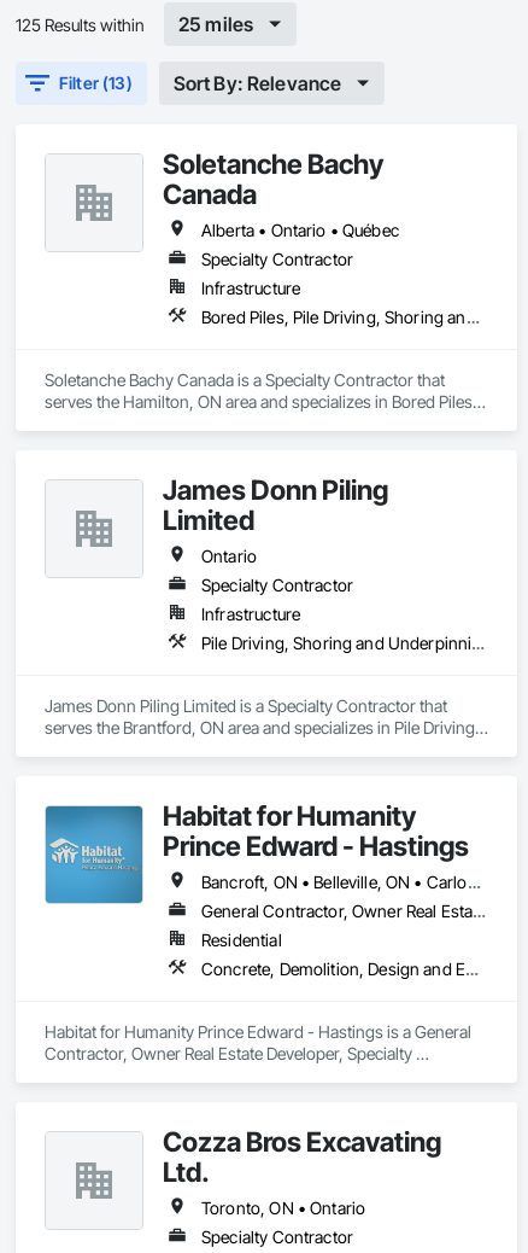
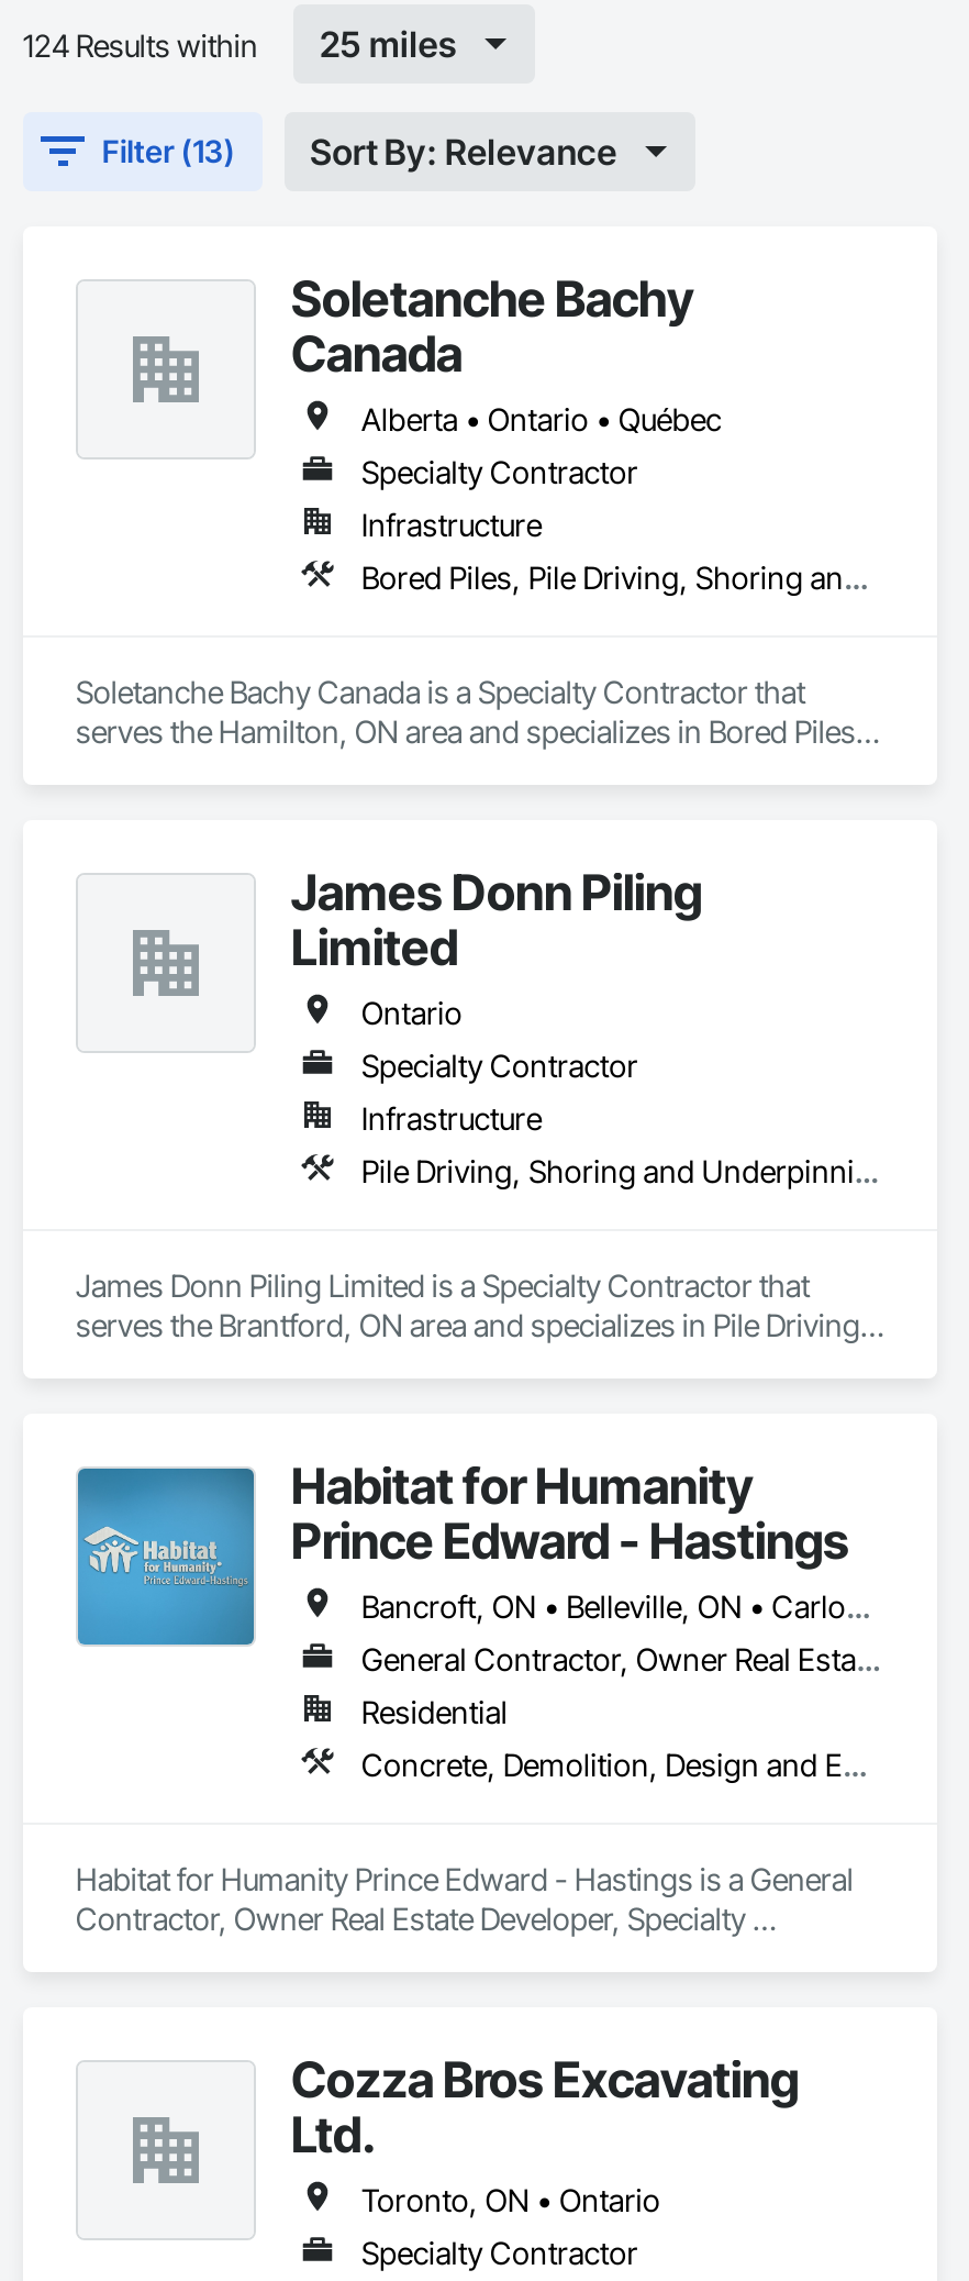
- 125 Results within
+ 124 Results within
